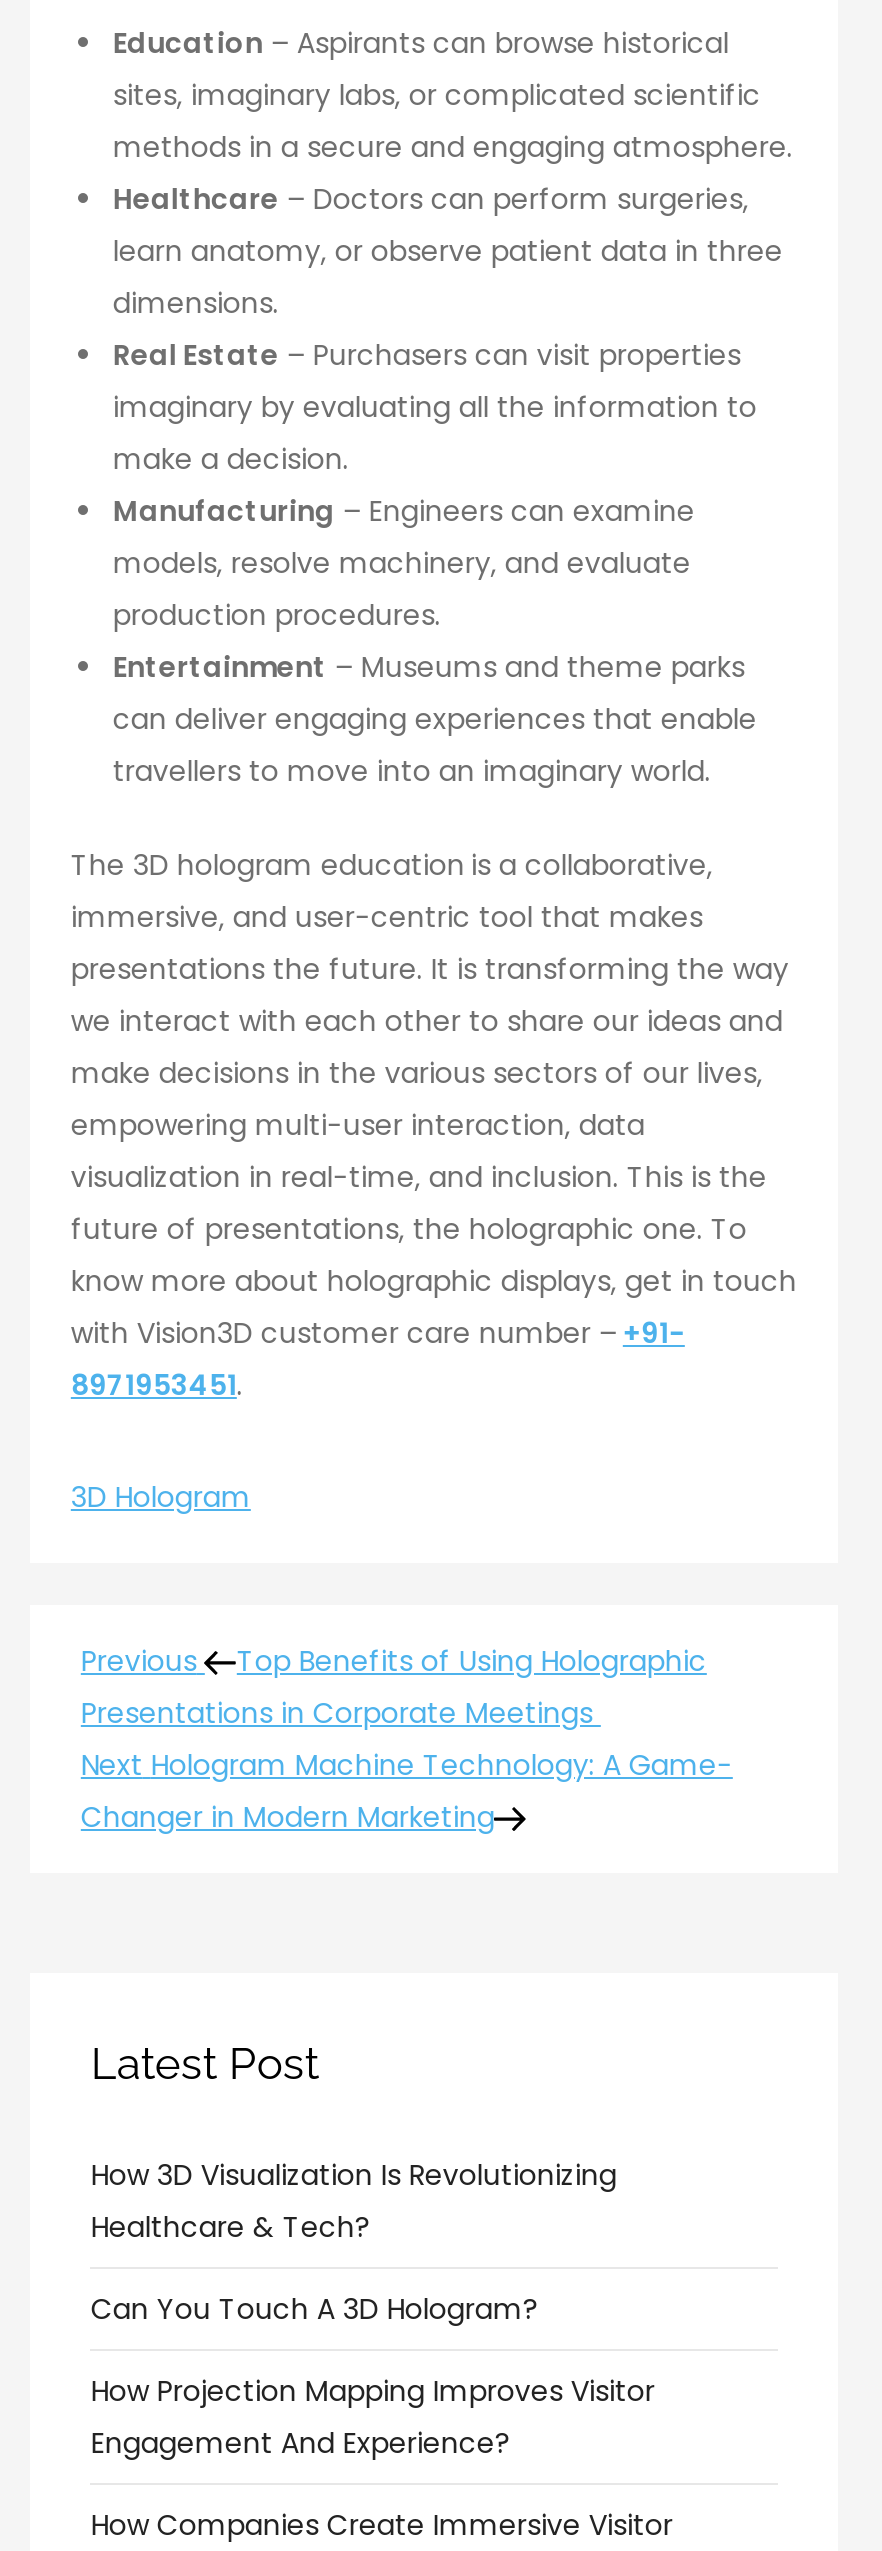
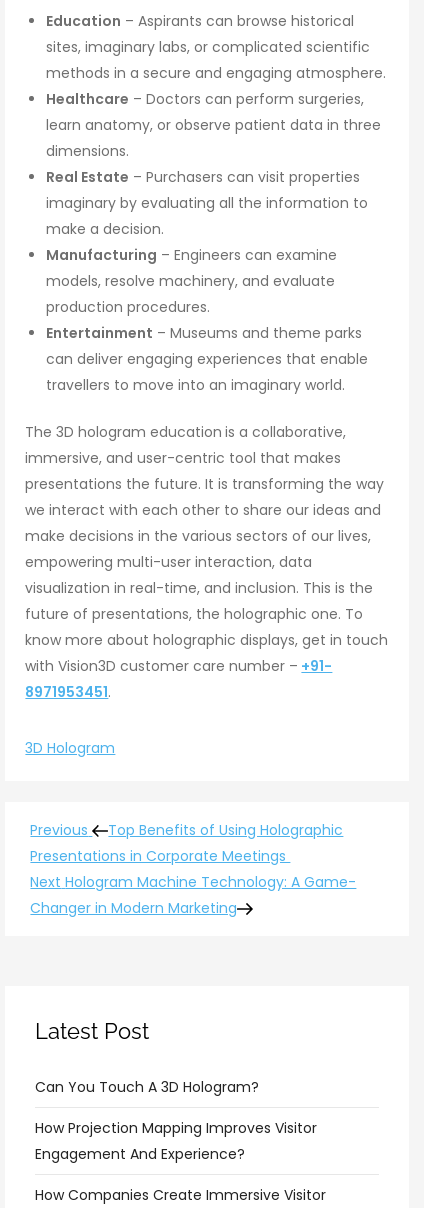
- How 3D Visualization Is Revolutionizing
- Healthcare & Tech?
